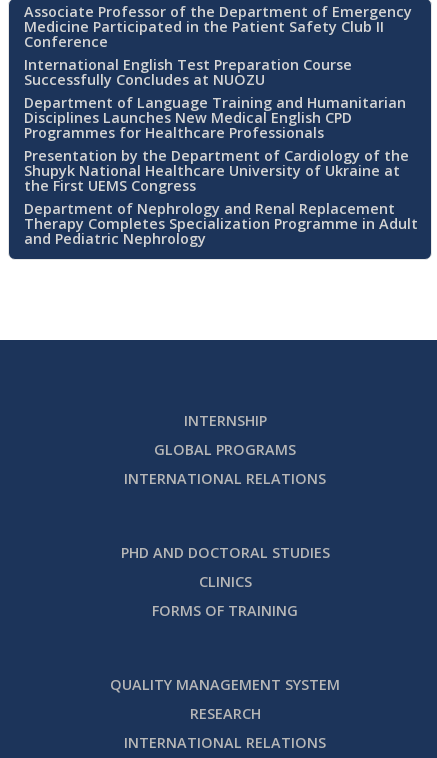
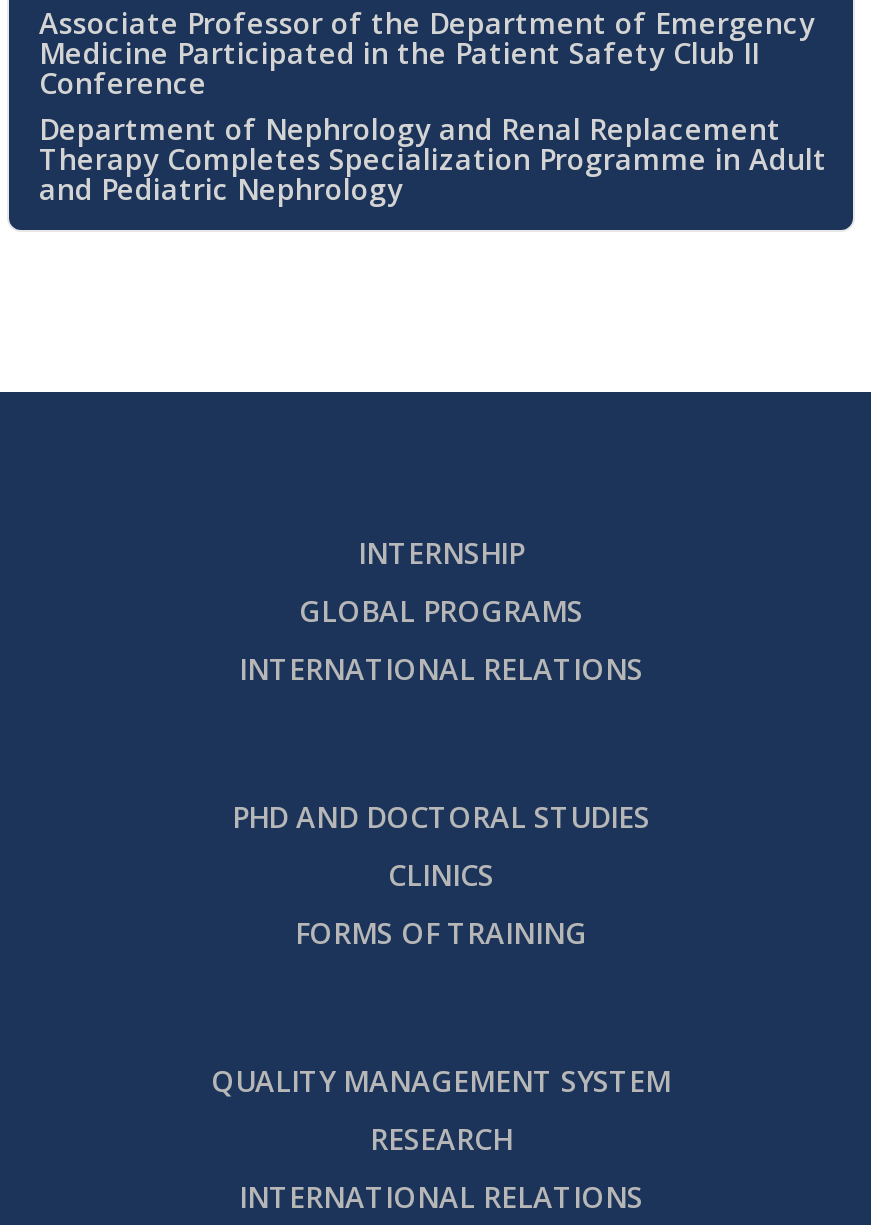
- International English Test Preparation Course
- Successfully Concludes at NUOZU
- Department of Language Training and Humanitarian
- Disciplines Launches New Medical English CPD
- Programmes for Healthcare Professionals
- Presentation by the Department of Cardiology of the
- Shupyk National Healthcare University of Ukraine at
- the First UEMS Congress
